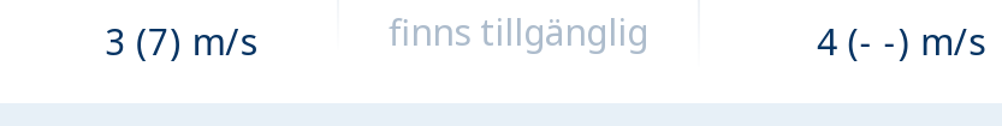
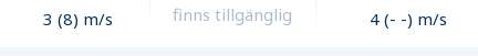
- 3 (7) m/s
+ 3 (8) m/s
